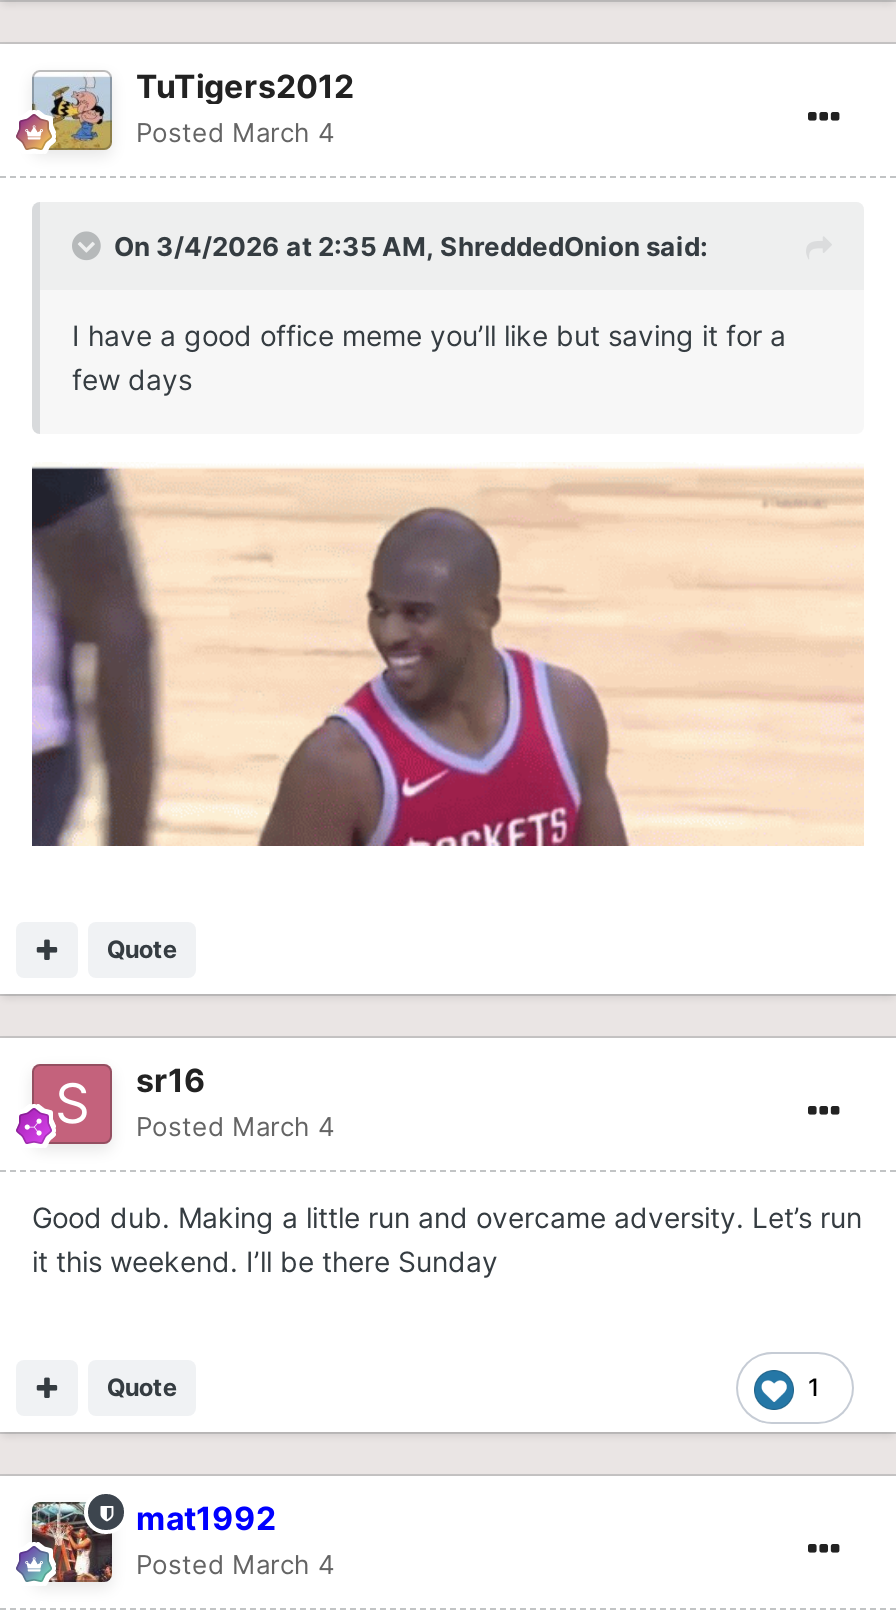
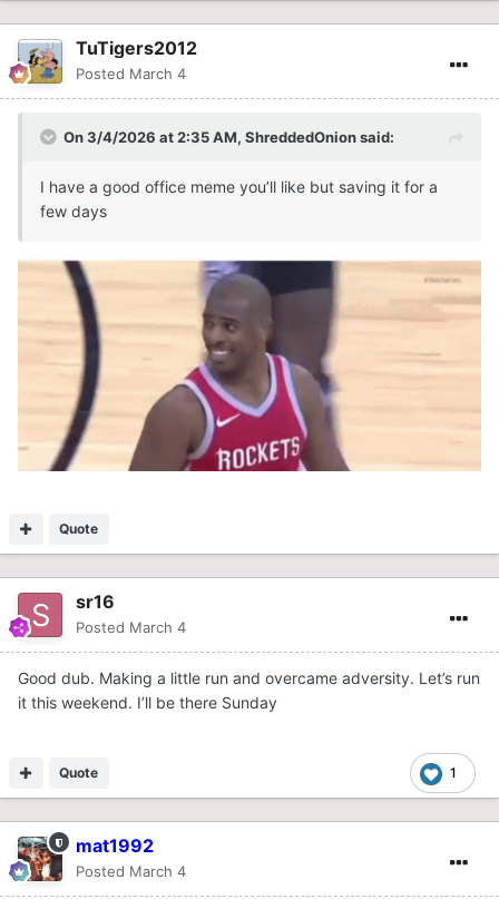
- [image]
+ [image]
